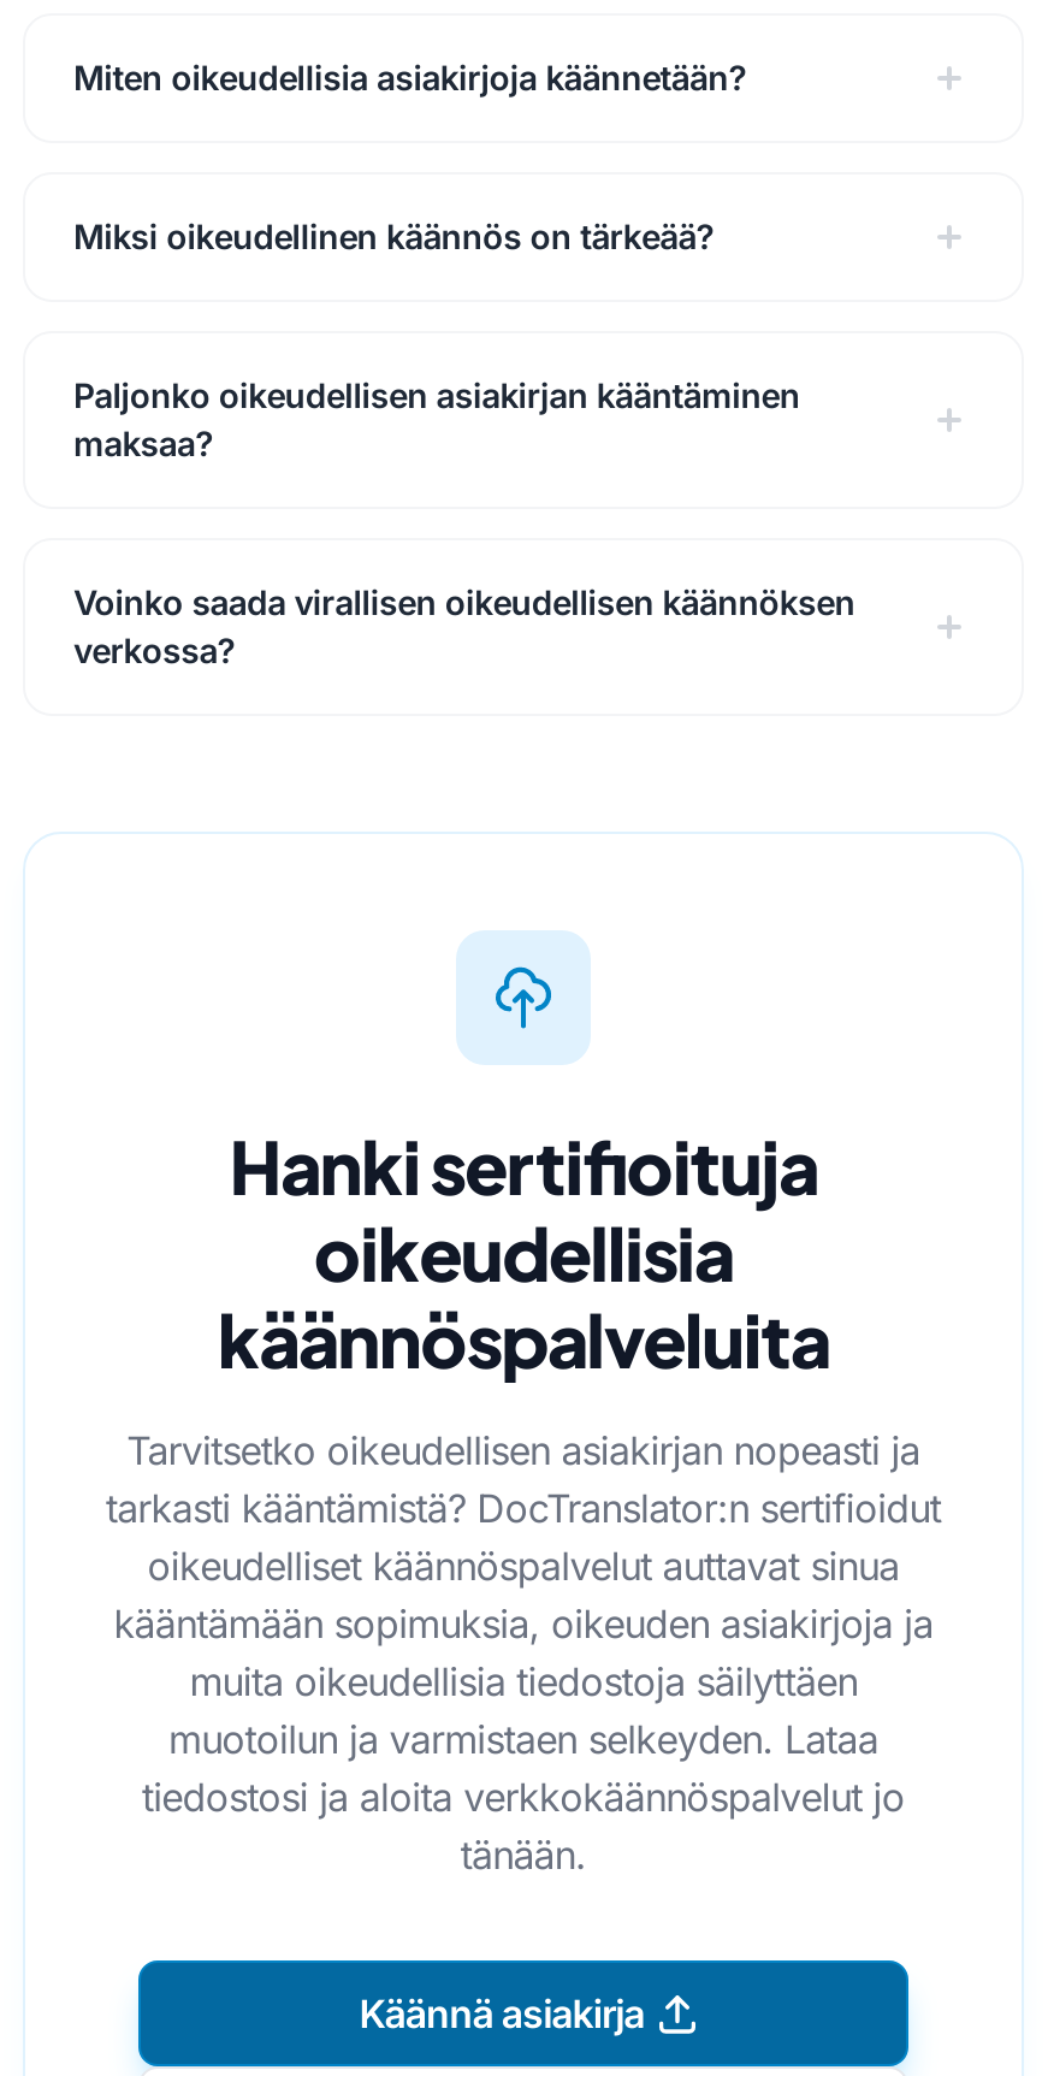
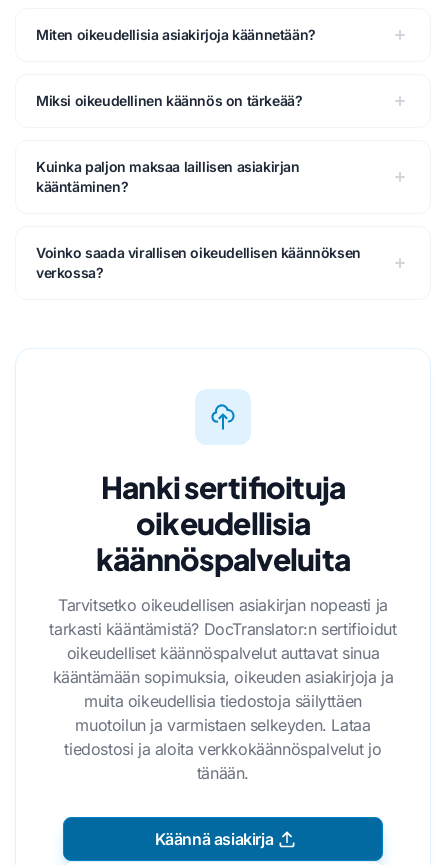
- Paljonko oikeudellisen asiakirjan kääntäminen
- maksaa?
+ Kuinka paljon maksaa laillisen asiakirjan
+ kääntäminen?
